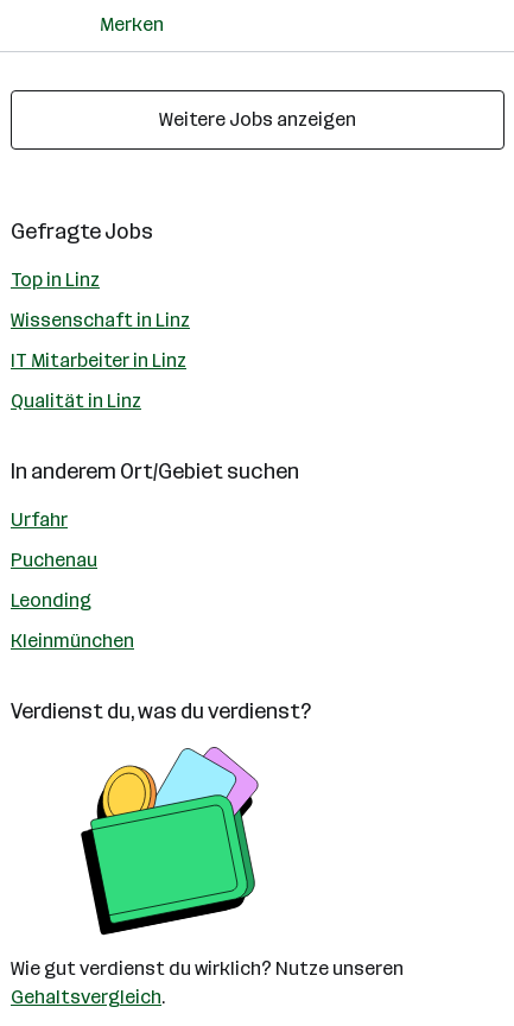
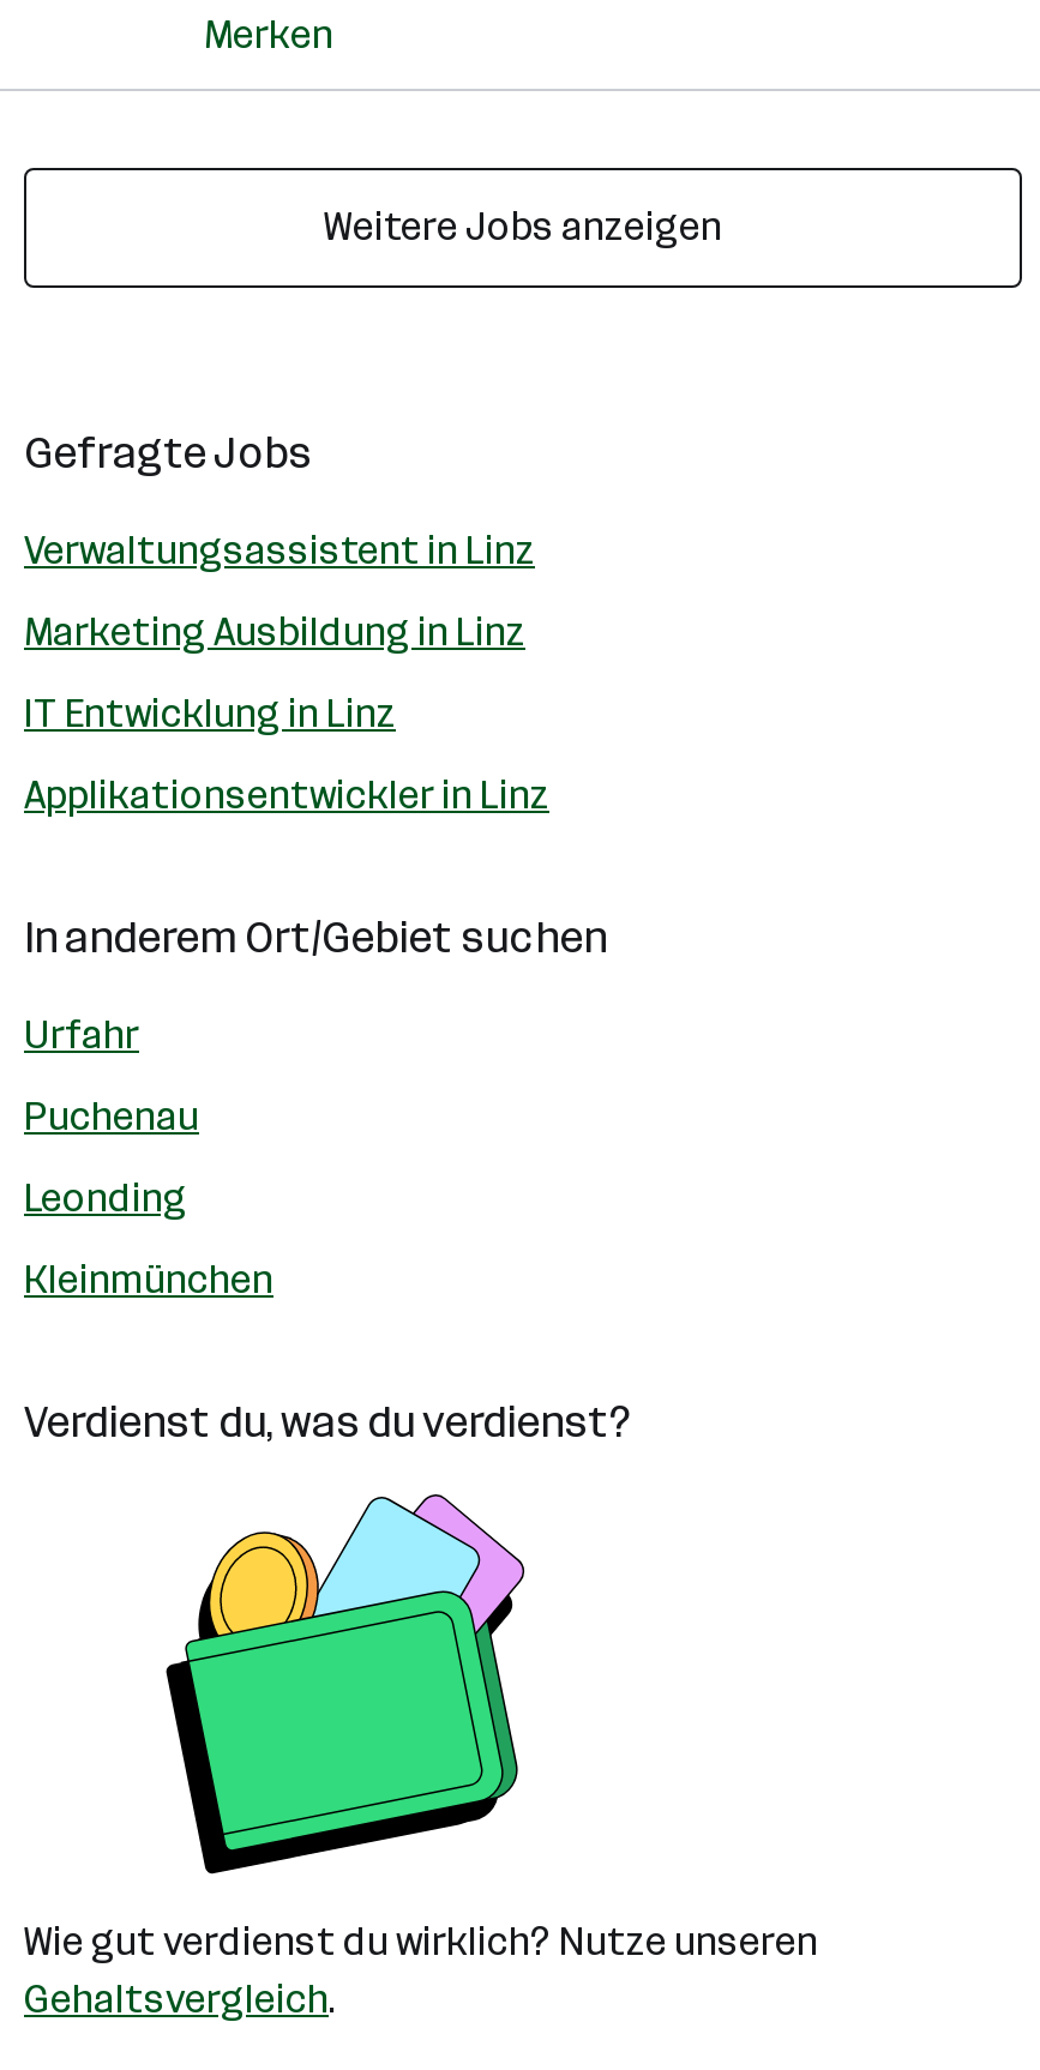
- Top in Linz
+ Verwaltungsassistent in Linz

- Wissenschaft in Linz
+ Marketing Ausbildung in Linz

- IT Mitarbeiter in Linz
+ IT Entwicklung in Linz

- Qualität in Linz
+ Applikationsentwickler in Linz
